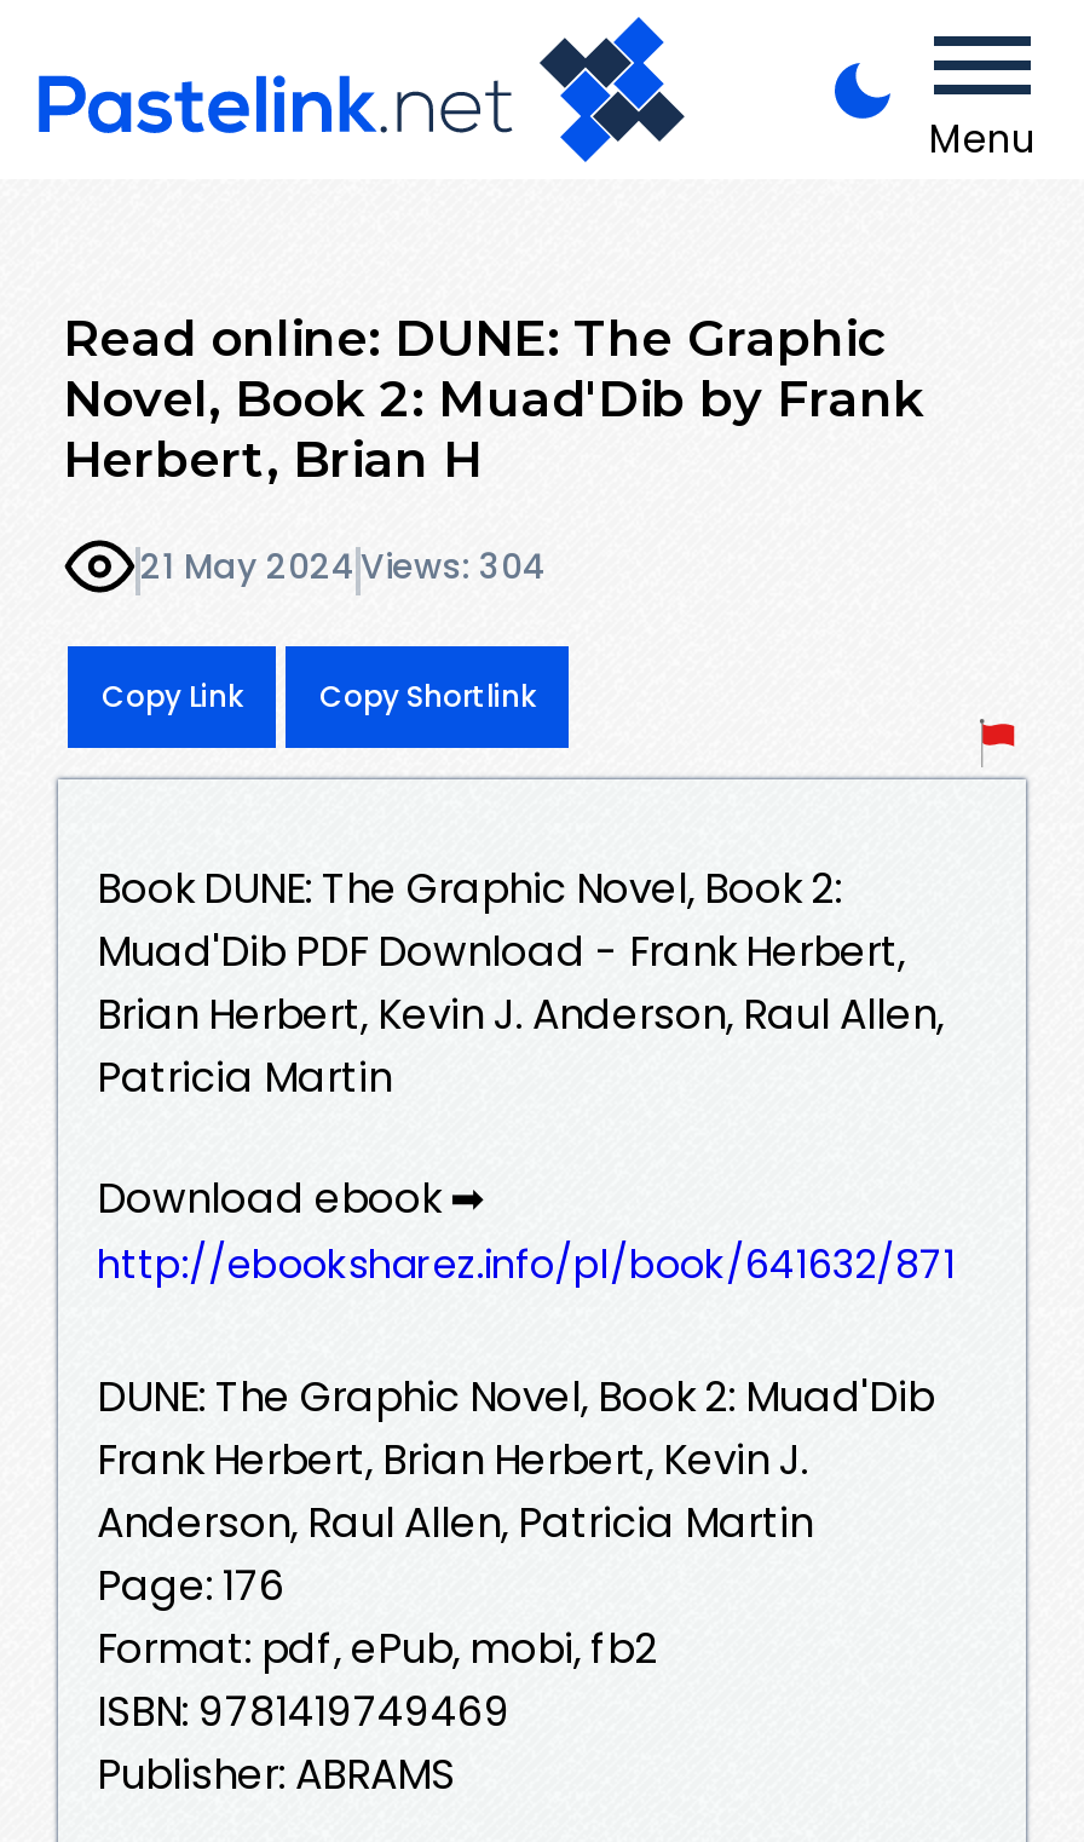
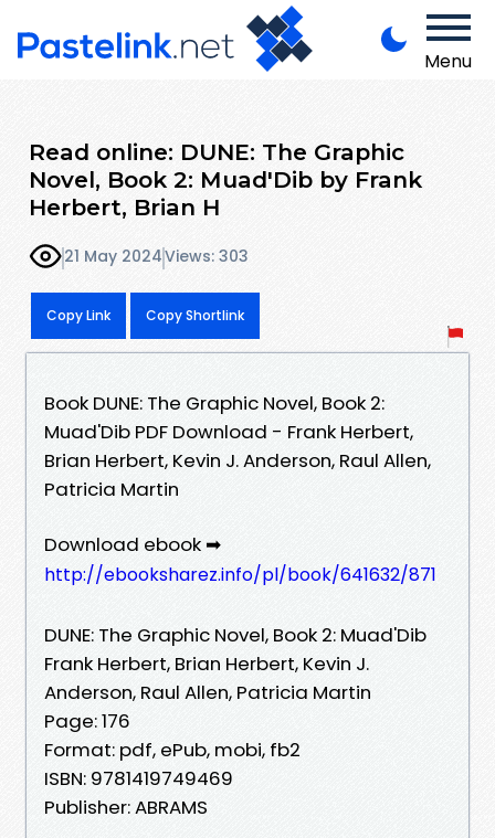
- 21 May 2024 Views: 304
+ 21 May 2024 Views: 303
